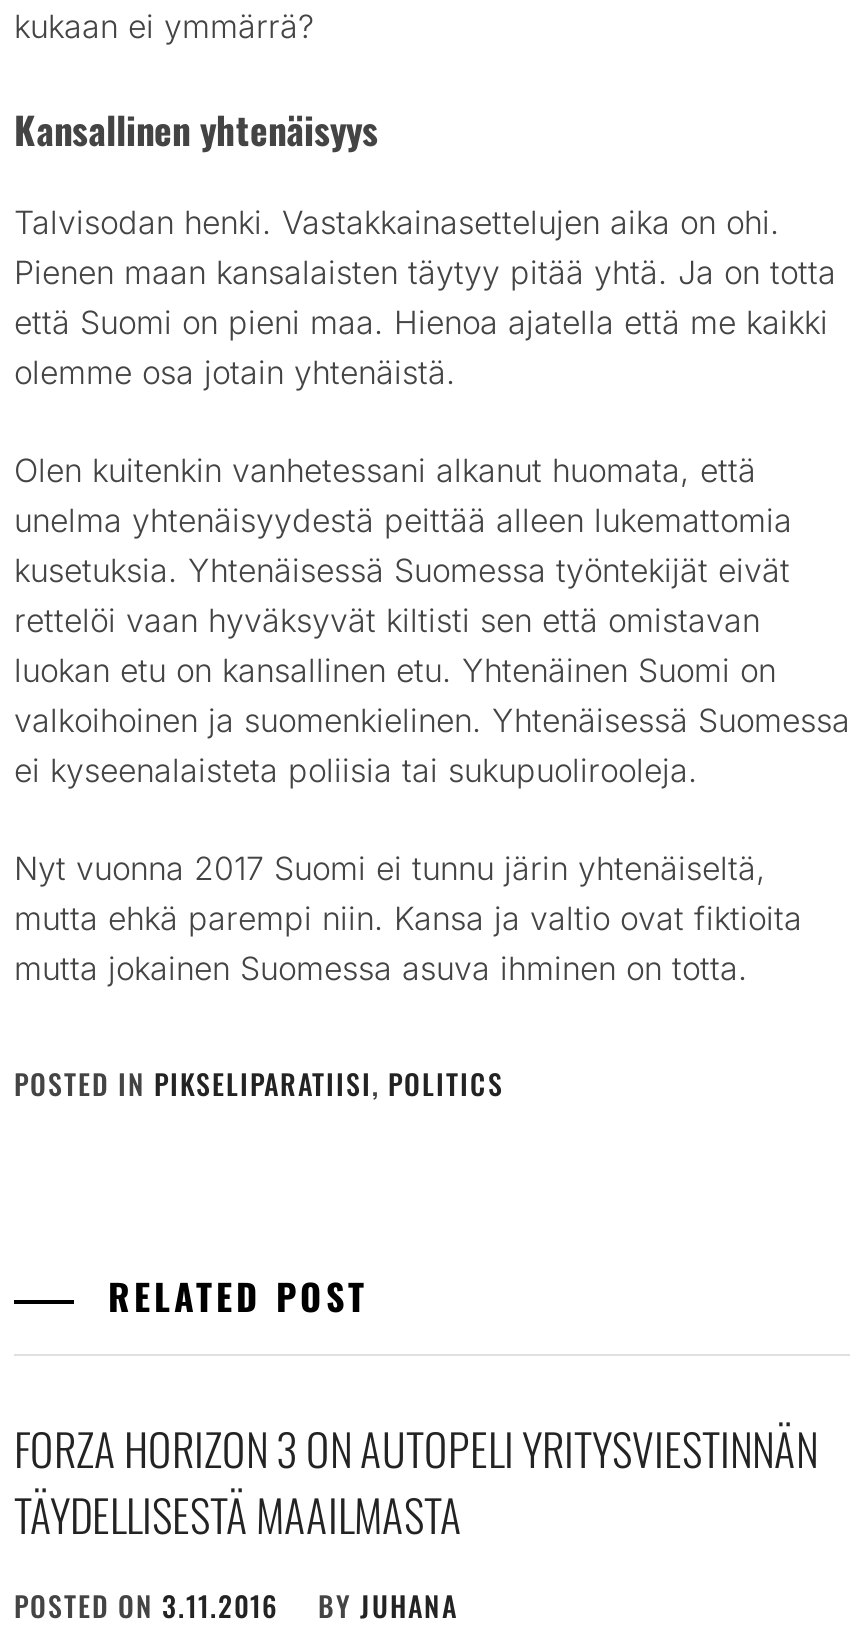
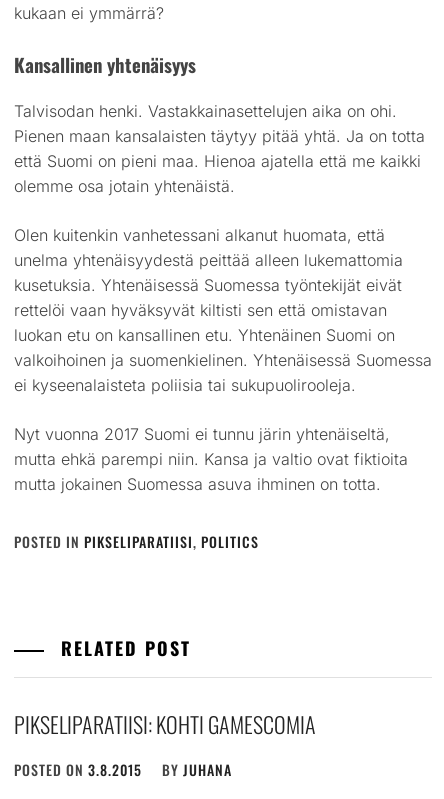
- FORZA HORIZON 3 ON AUTOPELI YRITYSVIESTINNÄN
- TÄYDELLISESTÄ MAAILMASTA
+ PIKSELIPARATIISI: KOHTI GAMESCOMIA

- POSTED ON 3.11.2016 BY JUHANA
+ POSTED ON 3.8.2015 BY JUHANA
